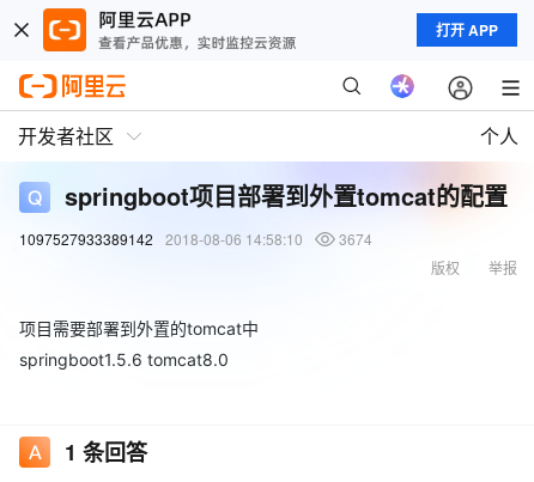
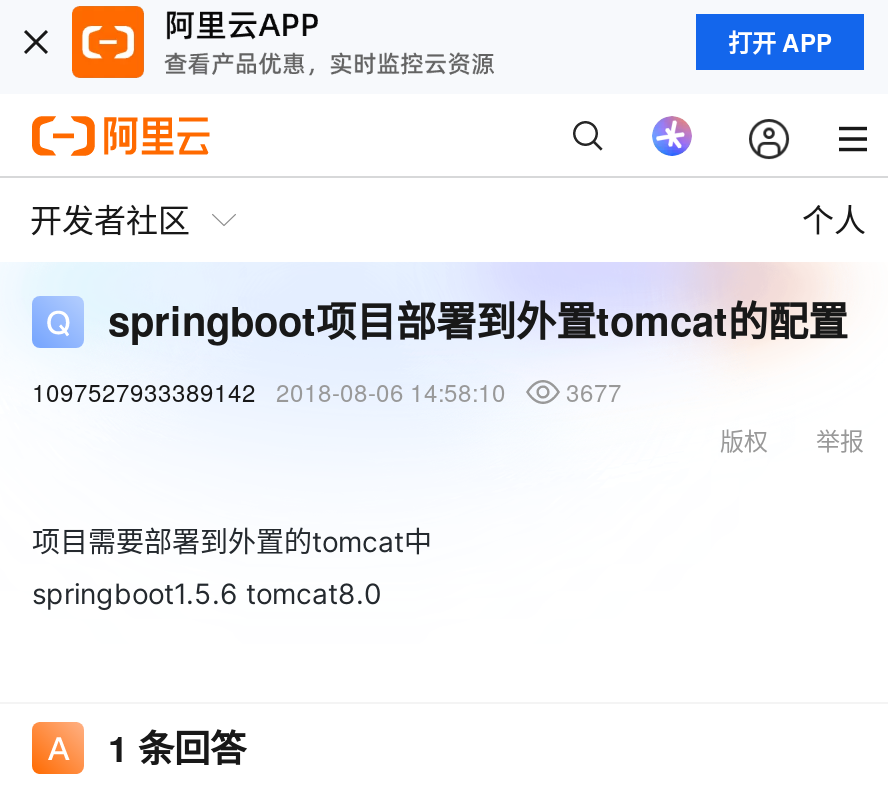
- 1097527933389142 2018-08-06 14:58:10 3674
+ 1097527933389142 2018-08-06 14:58:10 3677
